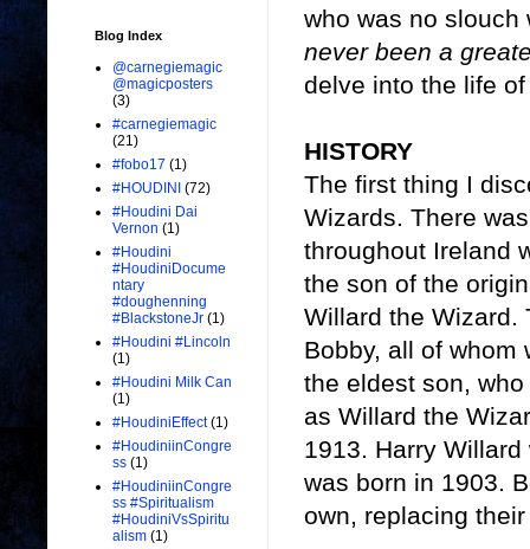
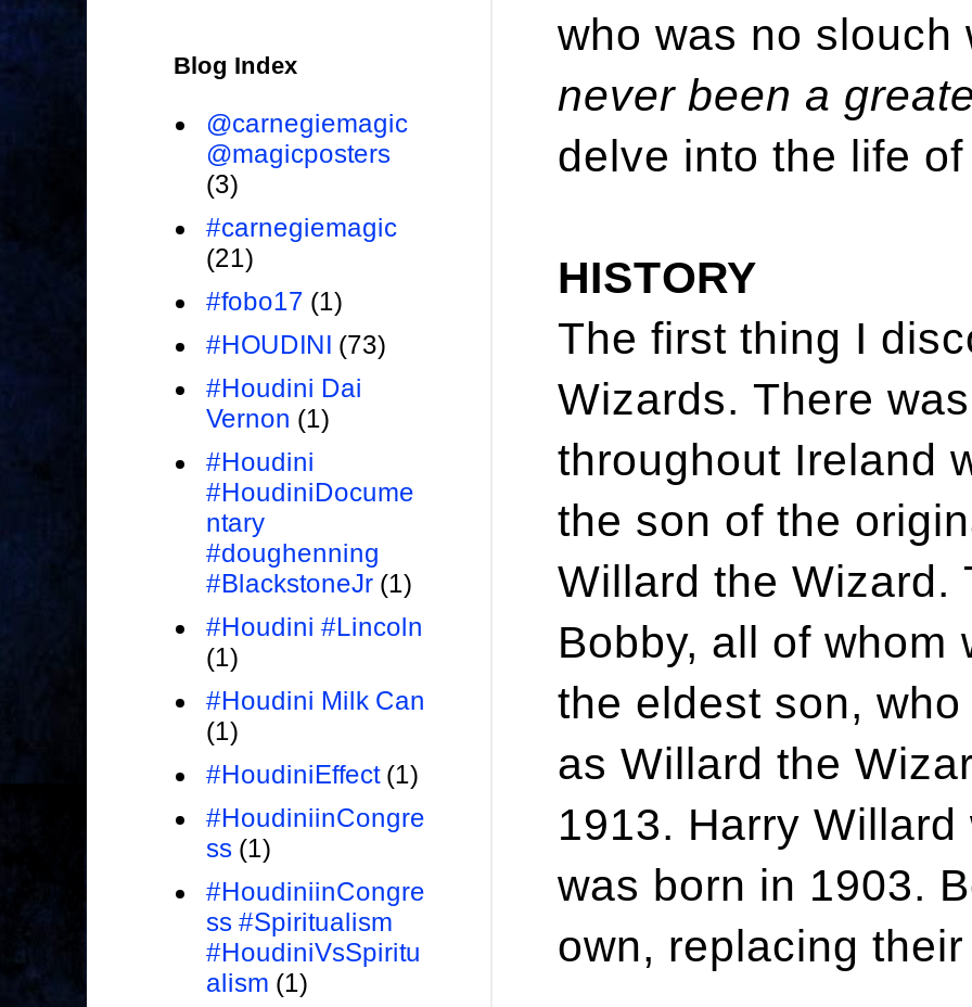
- #HOUDINI (72)
+ #HOUDINI (73)
